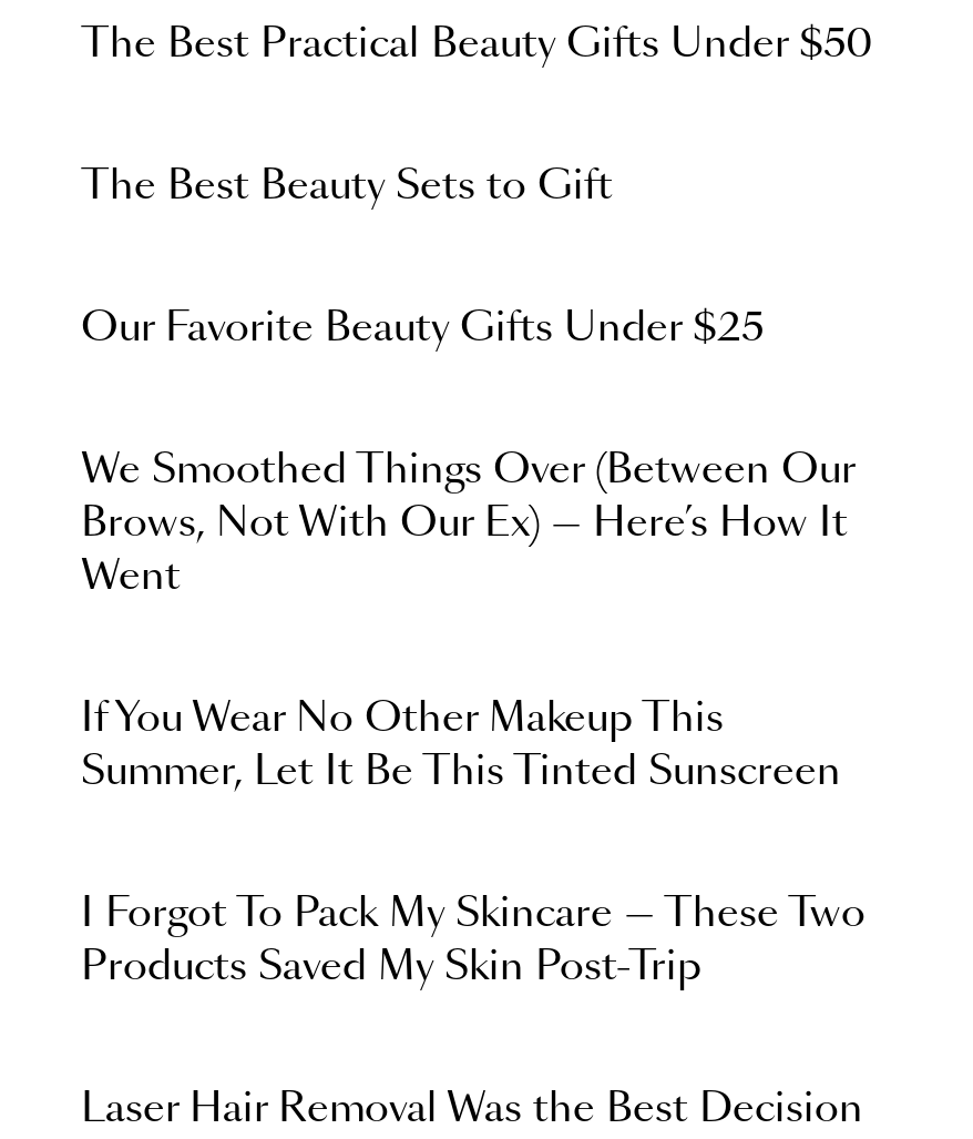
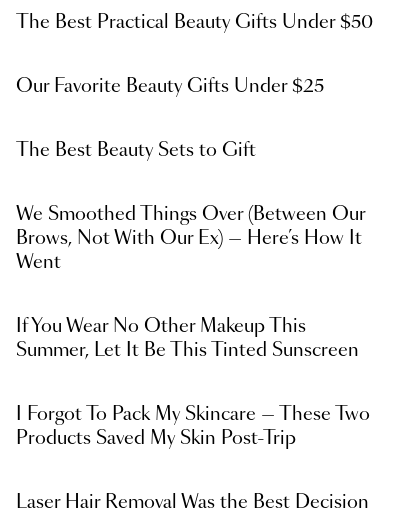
moved down: The Best Beauty Sets to Gift

moved up: Our Favorite Beauty Gifts Under $25
